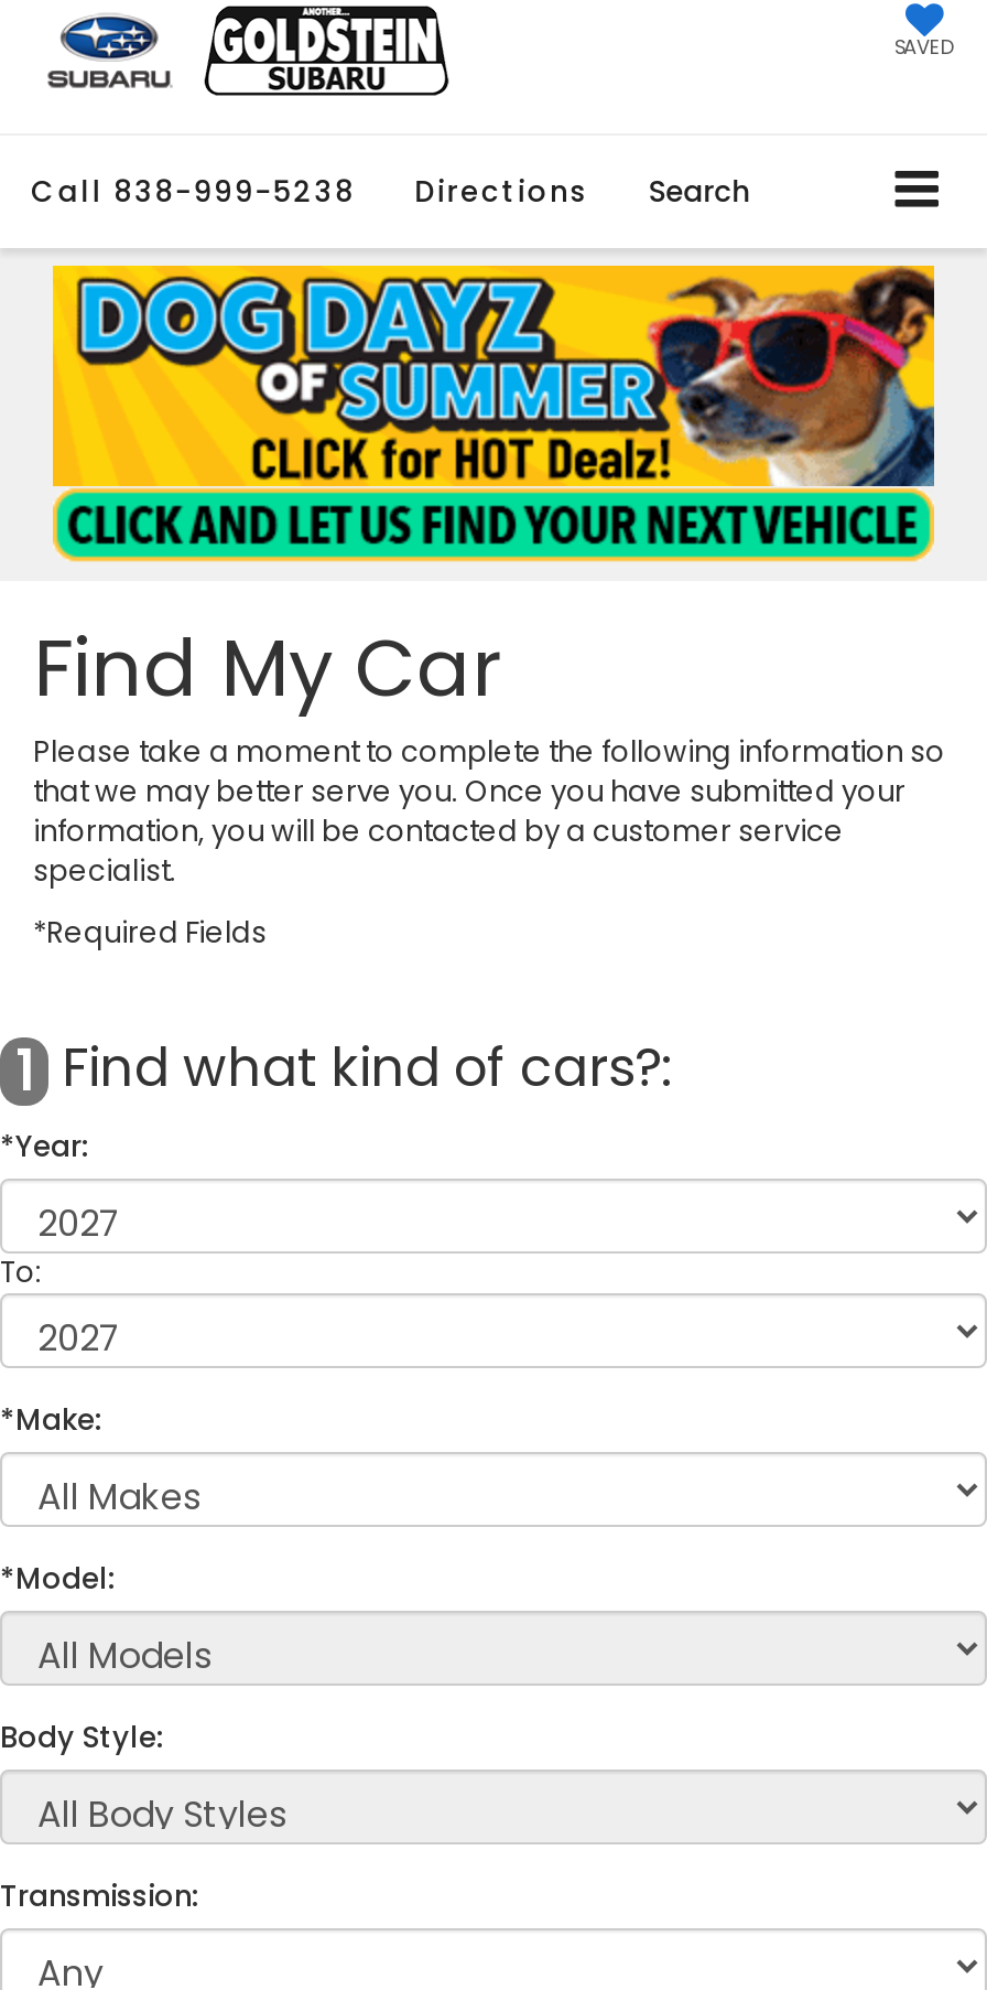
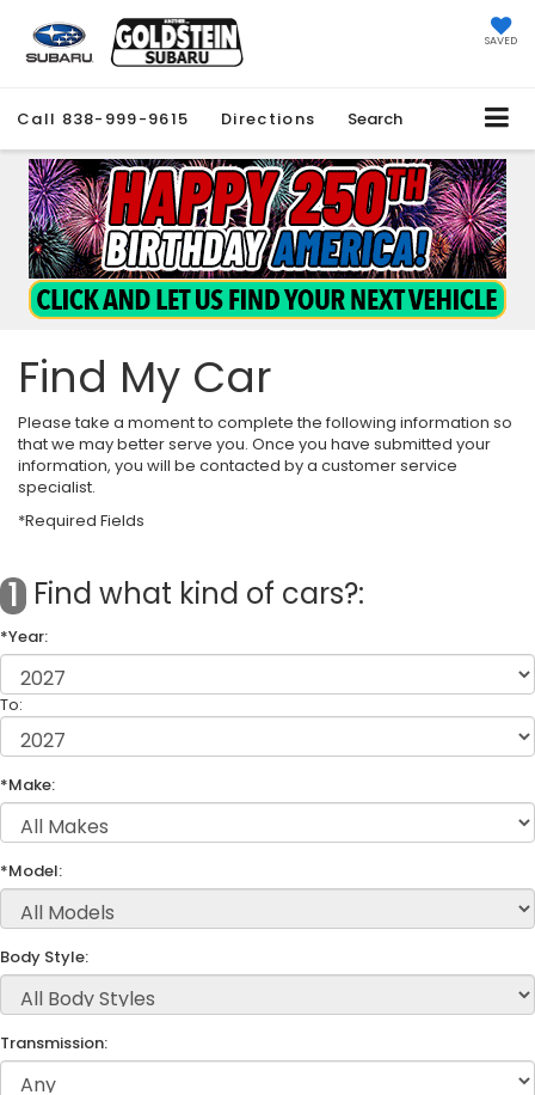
- Call 838-999-5238 Directions Search
+ Call 838-999-9615 Directions Search

- [image]
+ [image]
